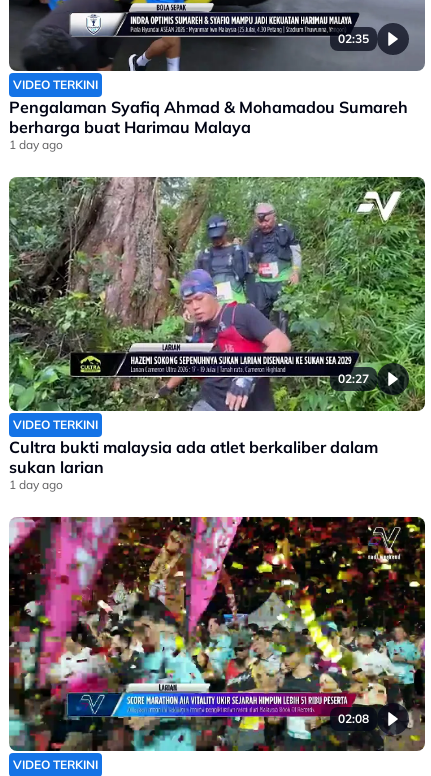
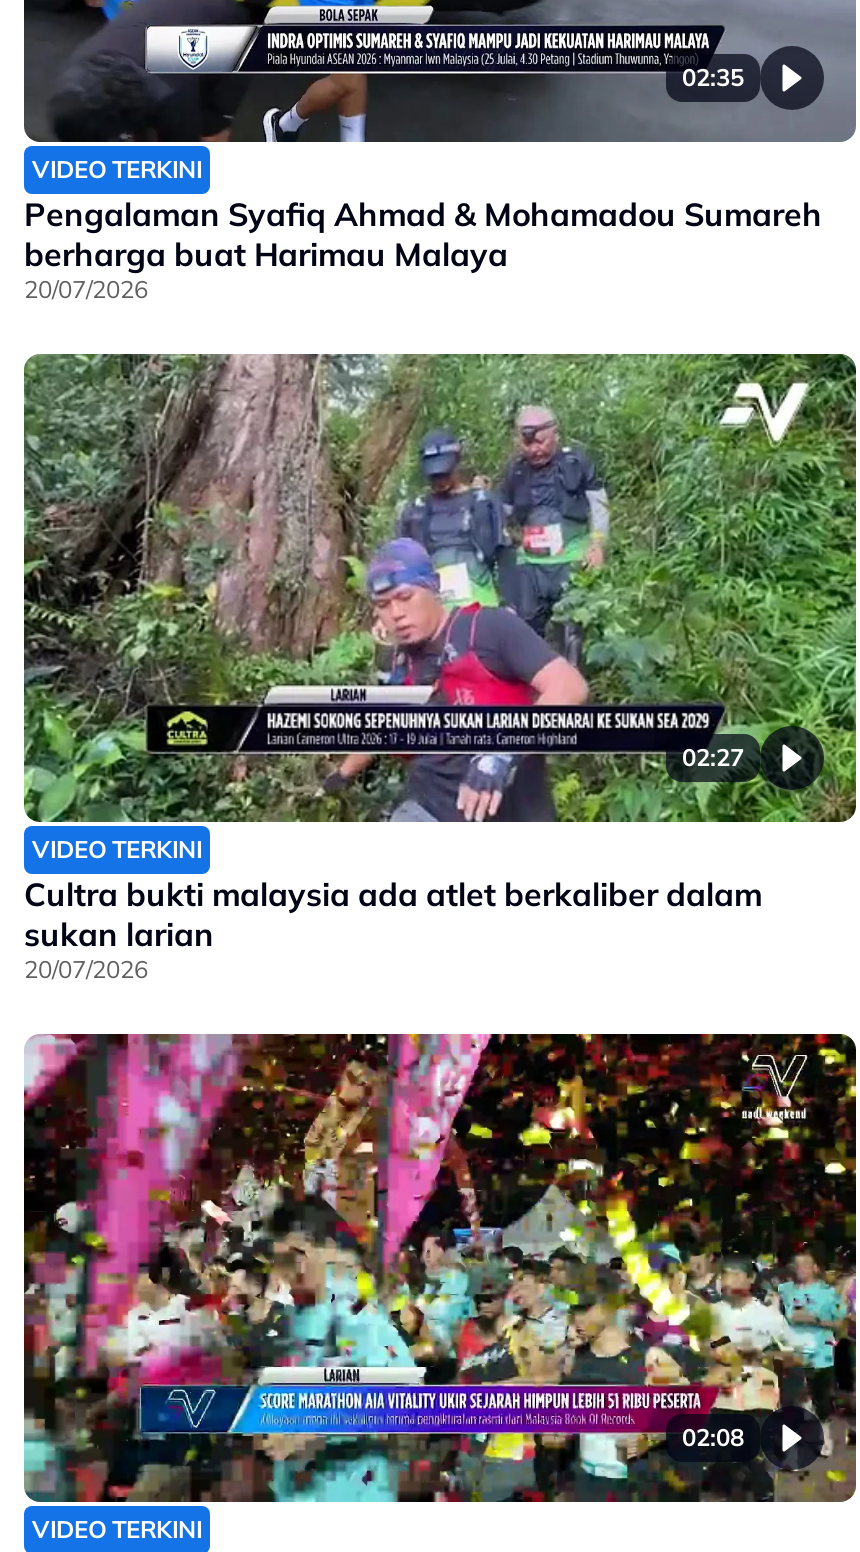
- 1 day ago
+ 20/07/2026

- 1 day ago
+ 20/07/2026
